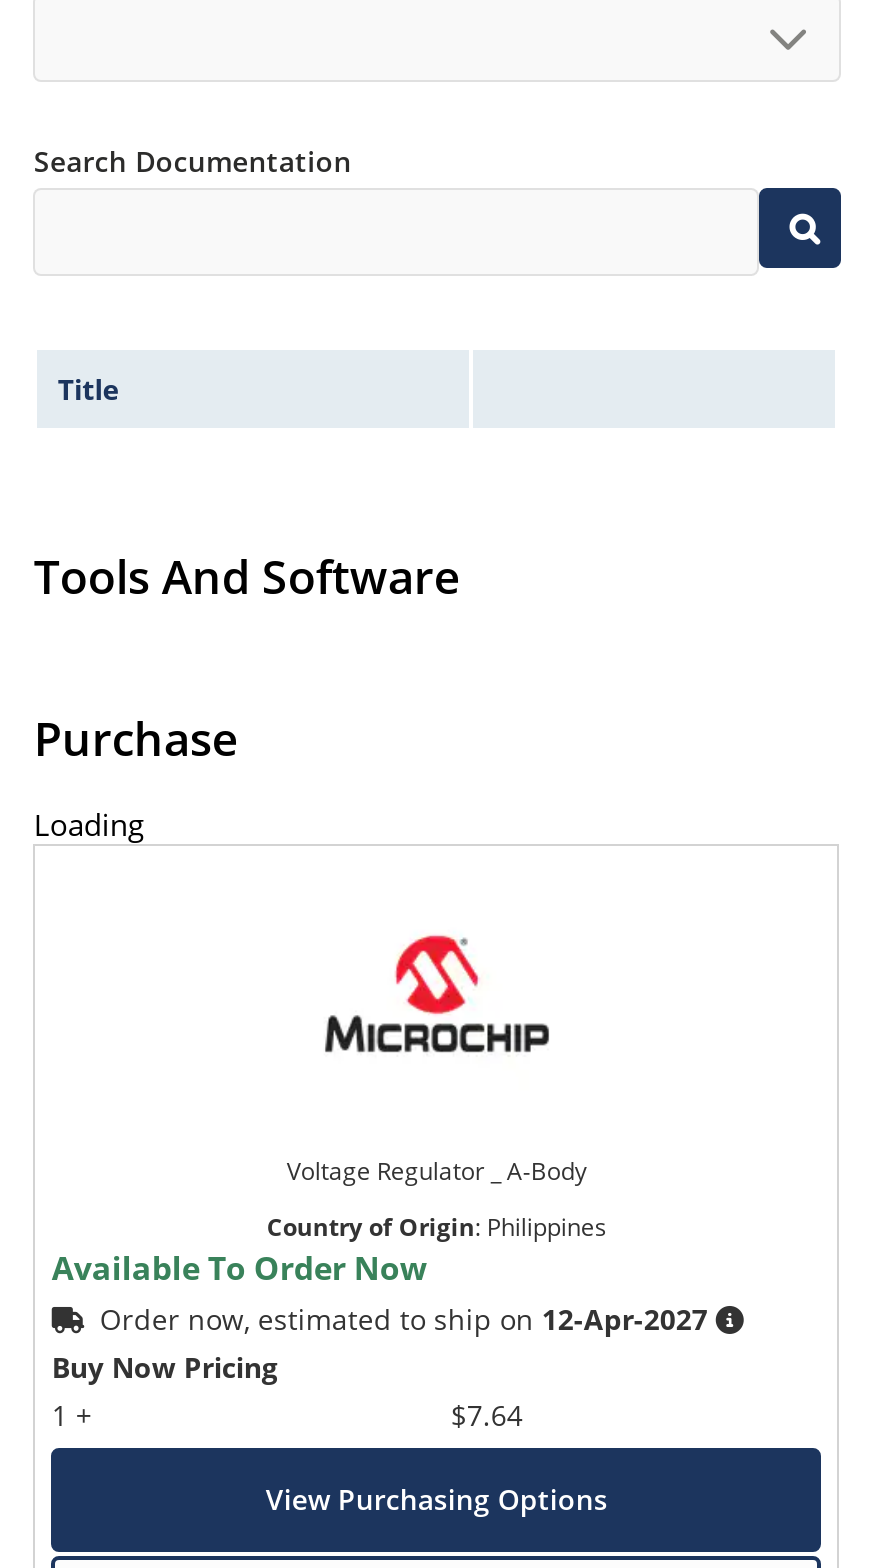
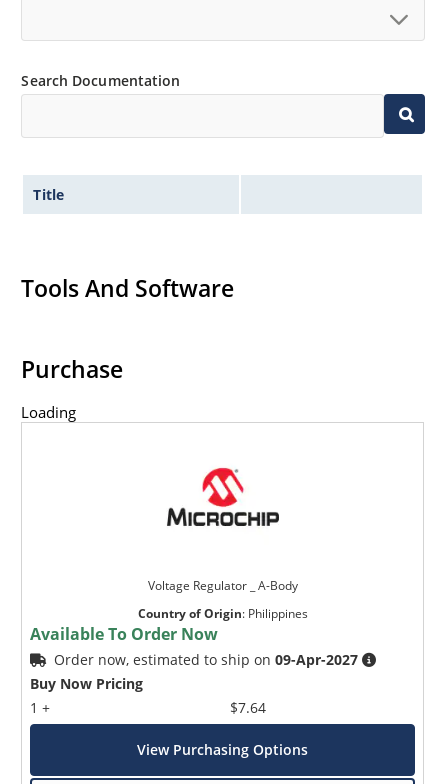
- Order now, estimated to ship on 12-Apr-2027
+ Order now, estimated to ship on 09-Apr-2027
